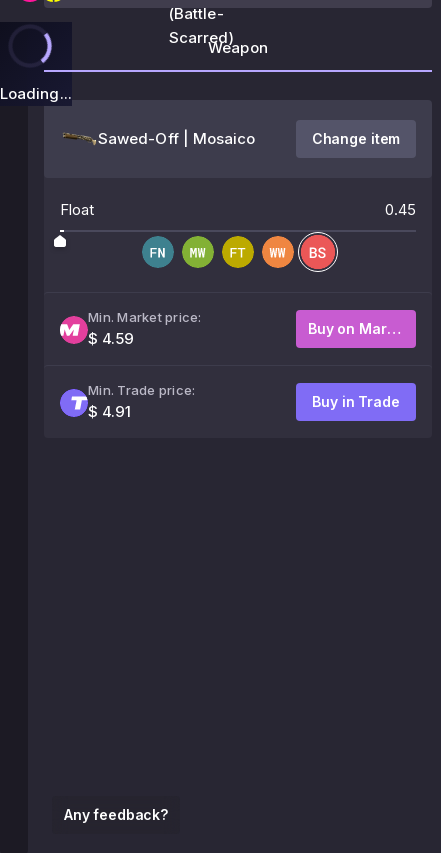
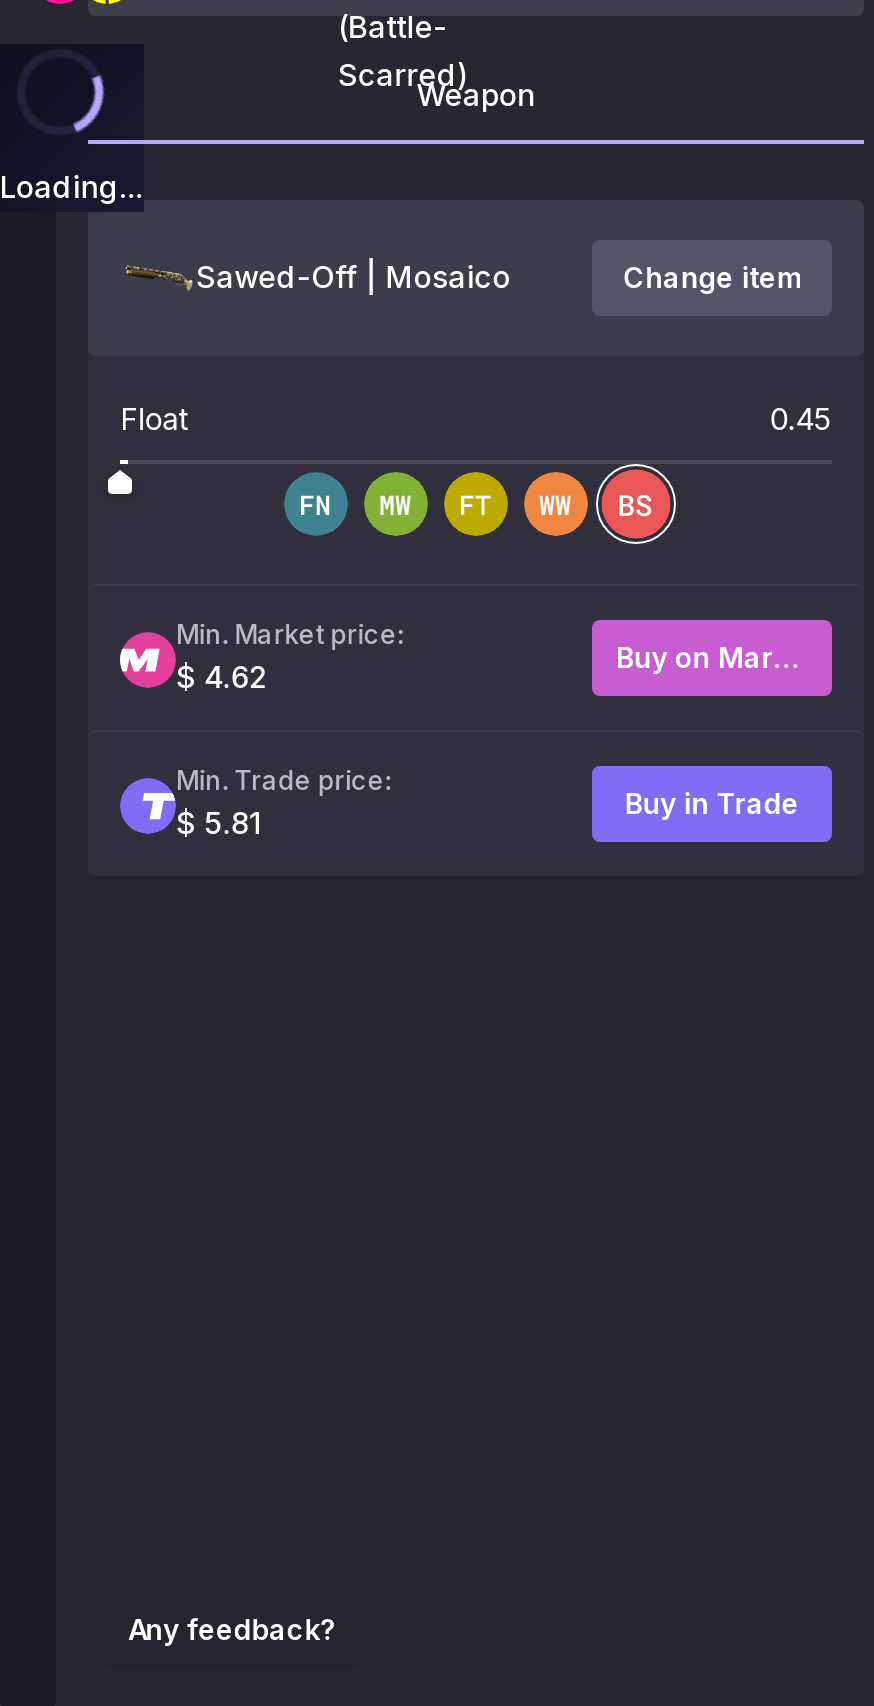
- $ 4.59
+ $ 4.62

- $ 4.91
+ $ 5.81
